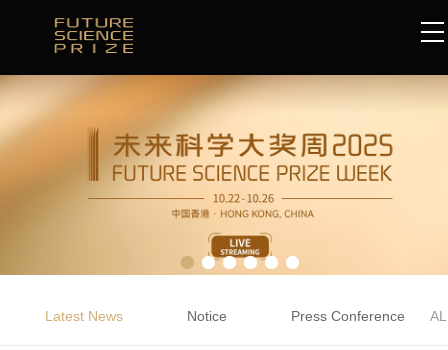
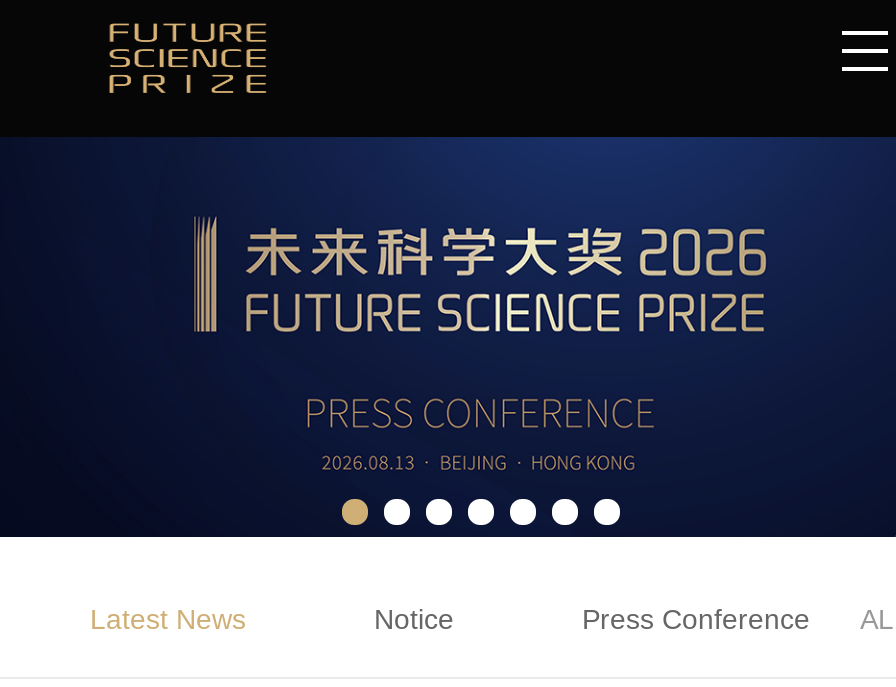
- [image]
+ [image]
